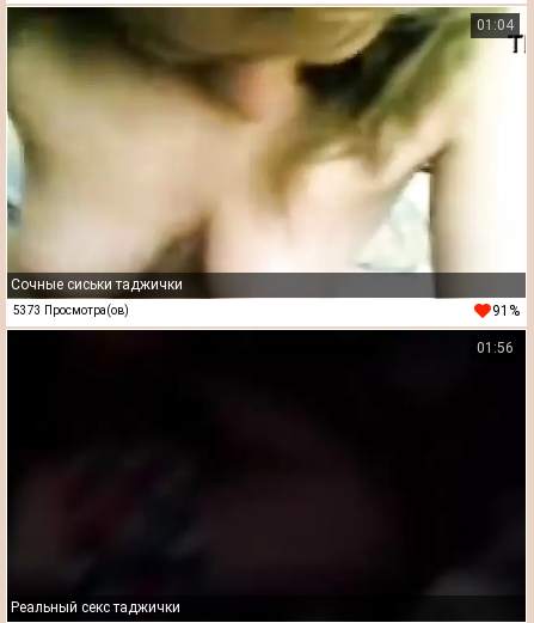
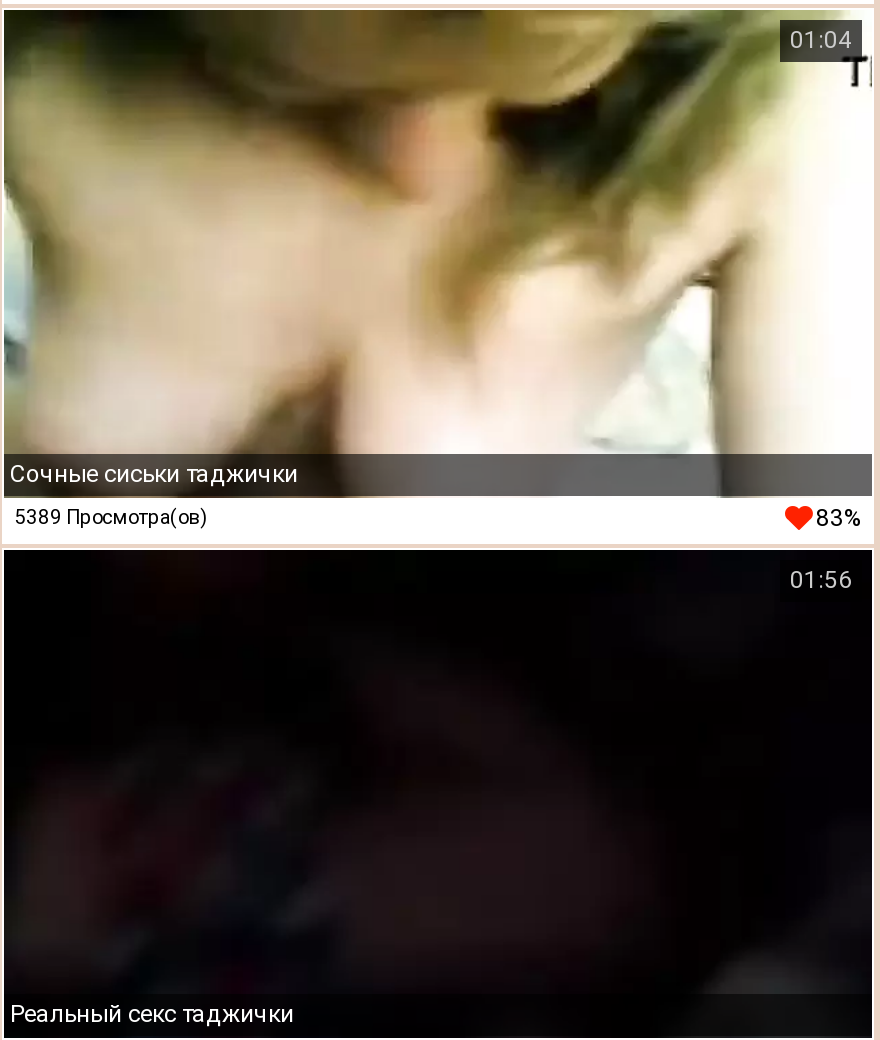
- 5373 Просмотра(ов)
+ 5389 Просмотра(ов)

- 91%
+ 83%
